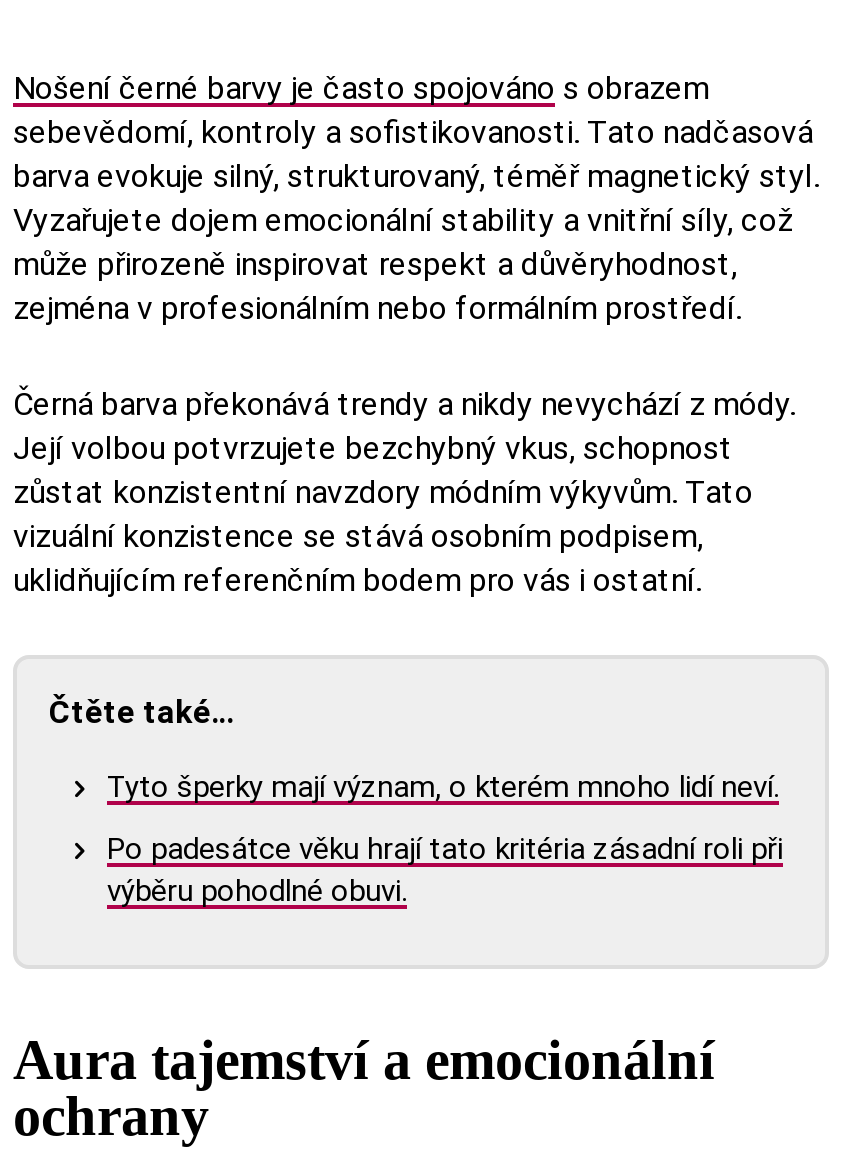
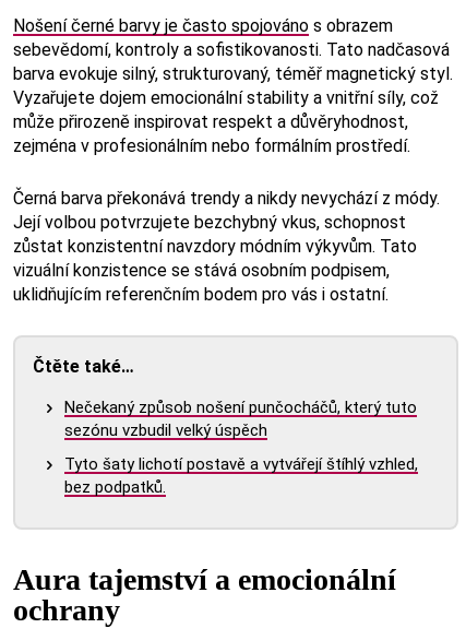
- Tyto šperky mají význam, o kterém mnoho lidí neví.
+ Nečekaný způsob nošení punčocháčů, který tuto
+ sezónu vzbudil velký úspěch

- Po padesátce věku hrají tato kritéria zásadní roli při
- výběru pohodlné obuvi.
+ Tyto šaty lichotí postavě a vytvářejí štíhlý vzhled,
+ bez podpatků.
